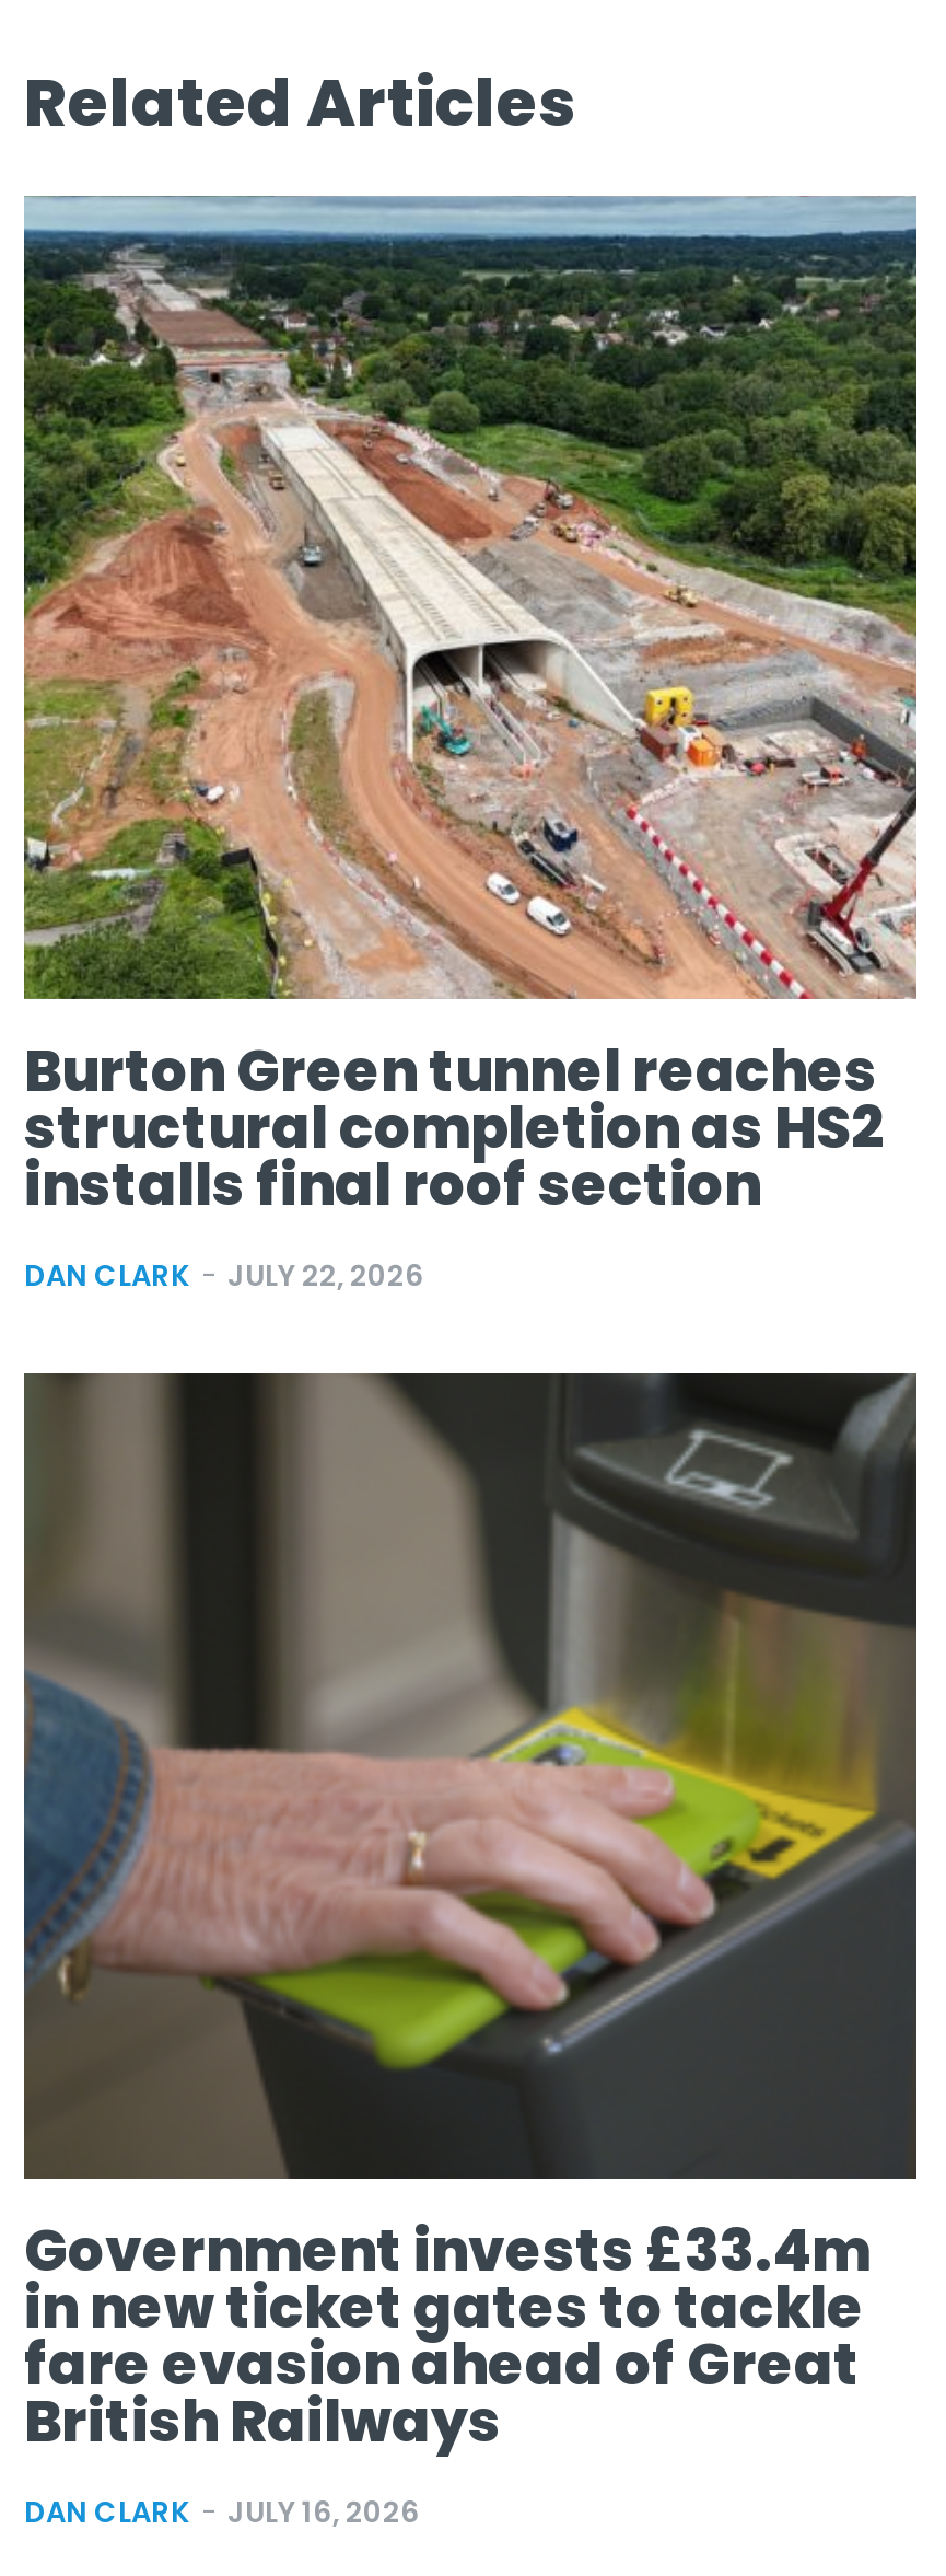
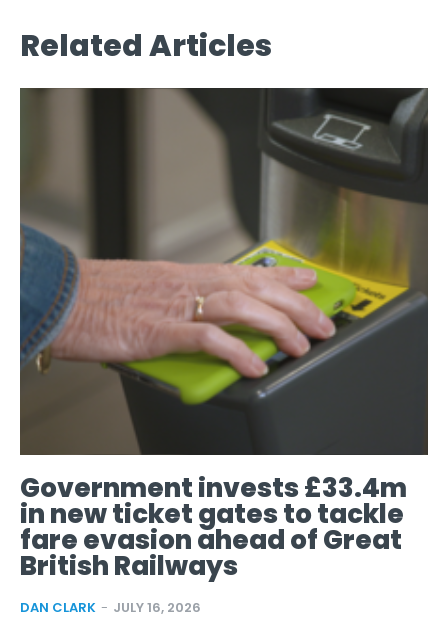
- [image]
- Burton Green tunnel reaches
- structural completion as HS2
- installs final roof section
- DAN CLARK - JULY 22, 2026
